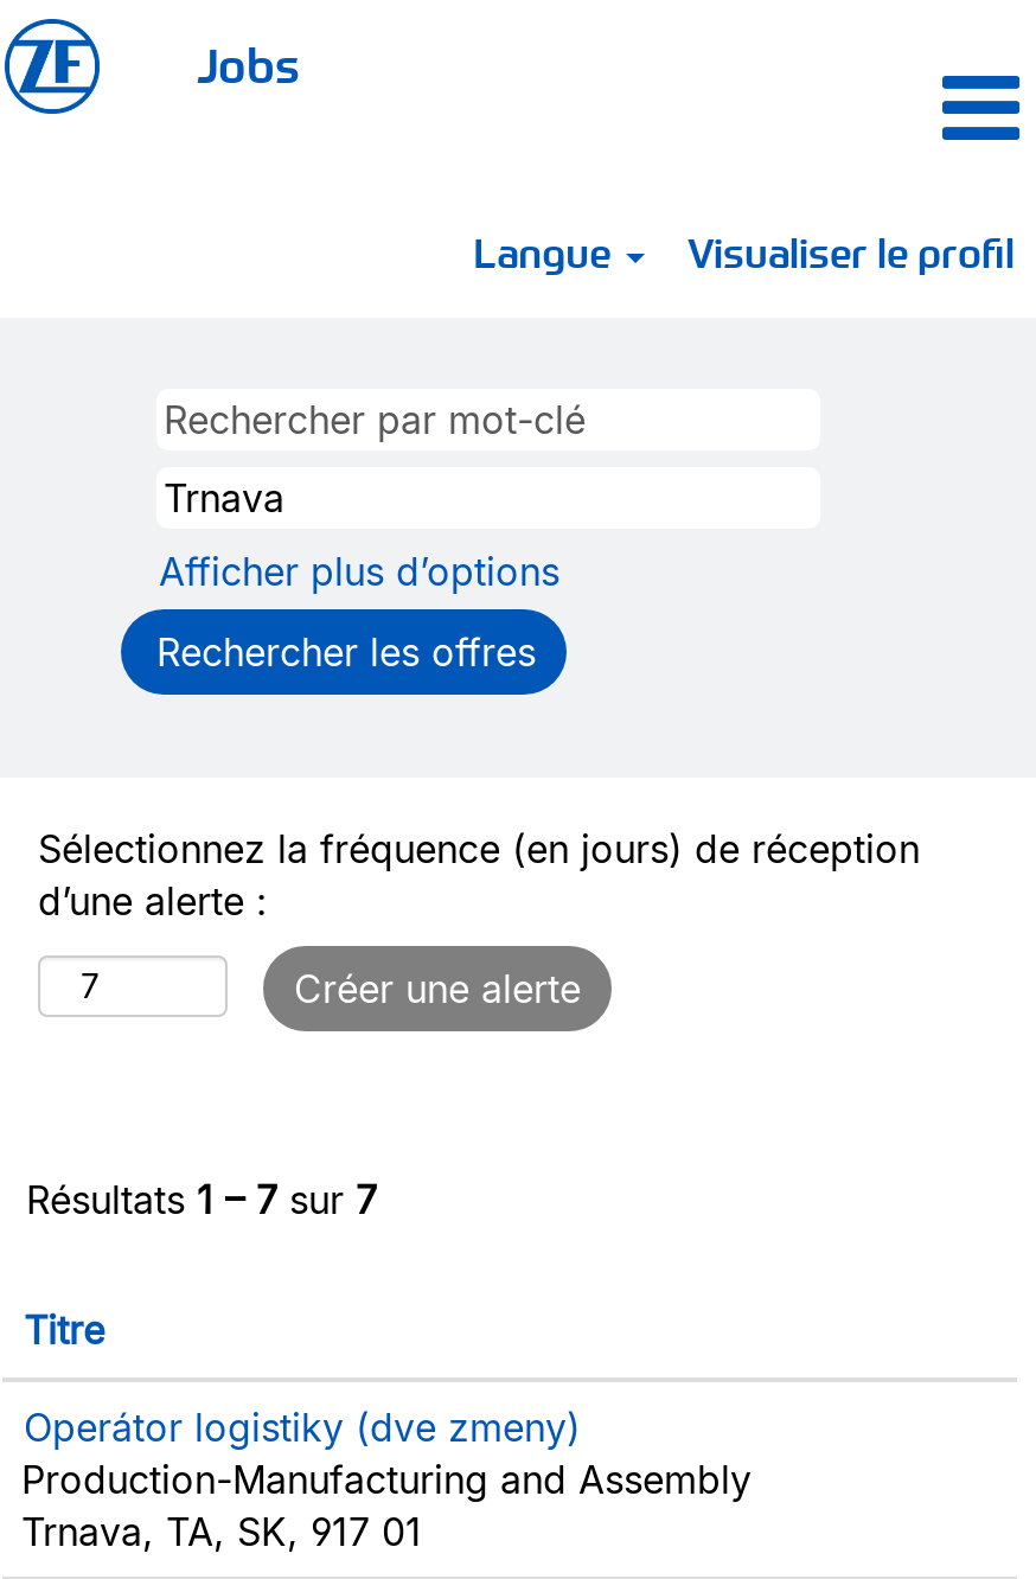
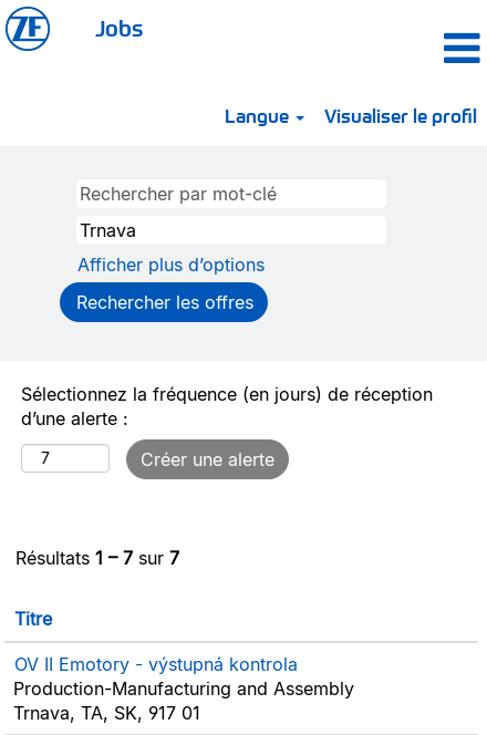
- Operátor logistiky (dve zmeny)
+ OV II Emotory - výstupná kontrola
